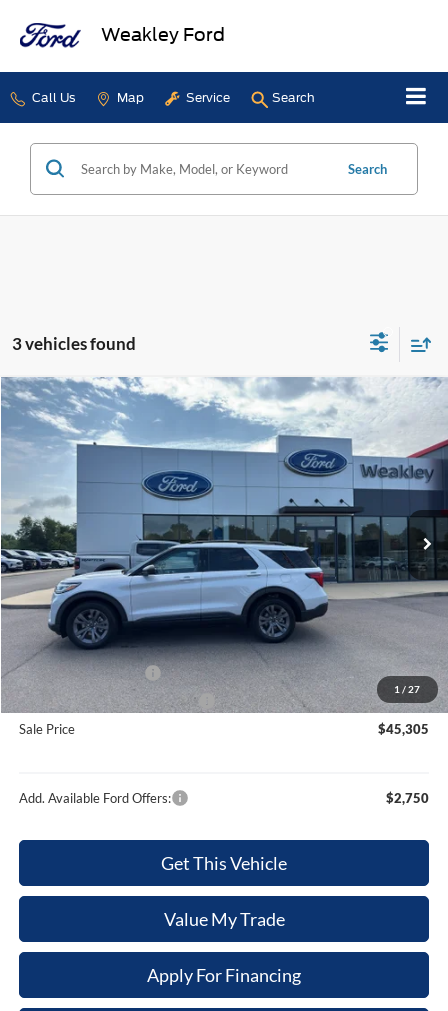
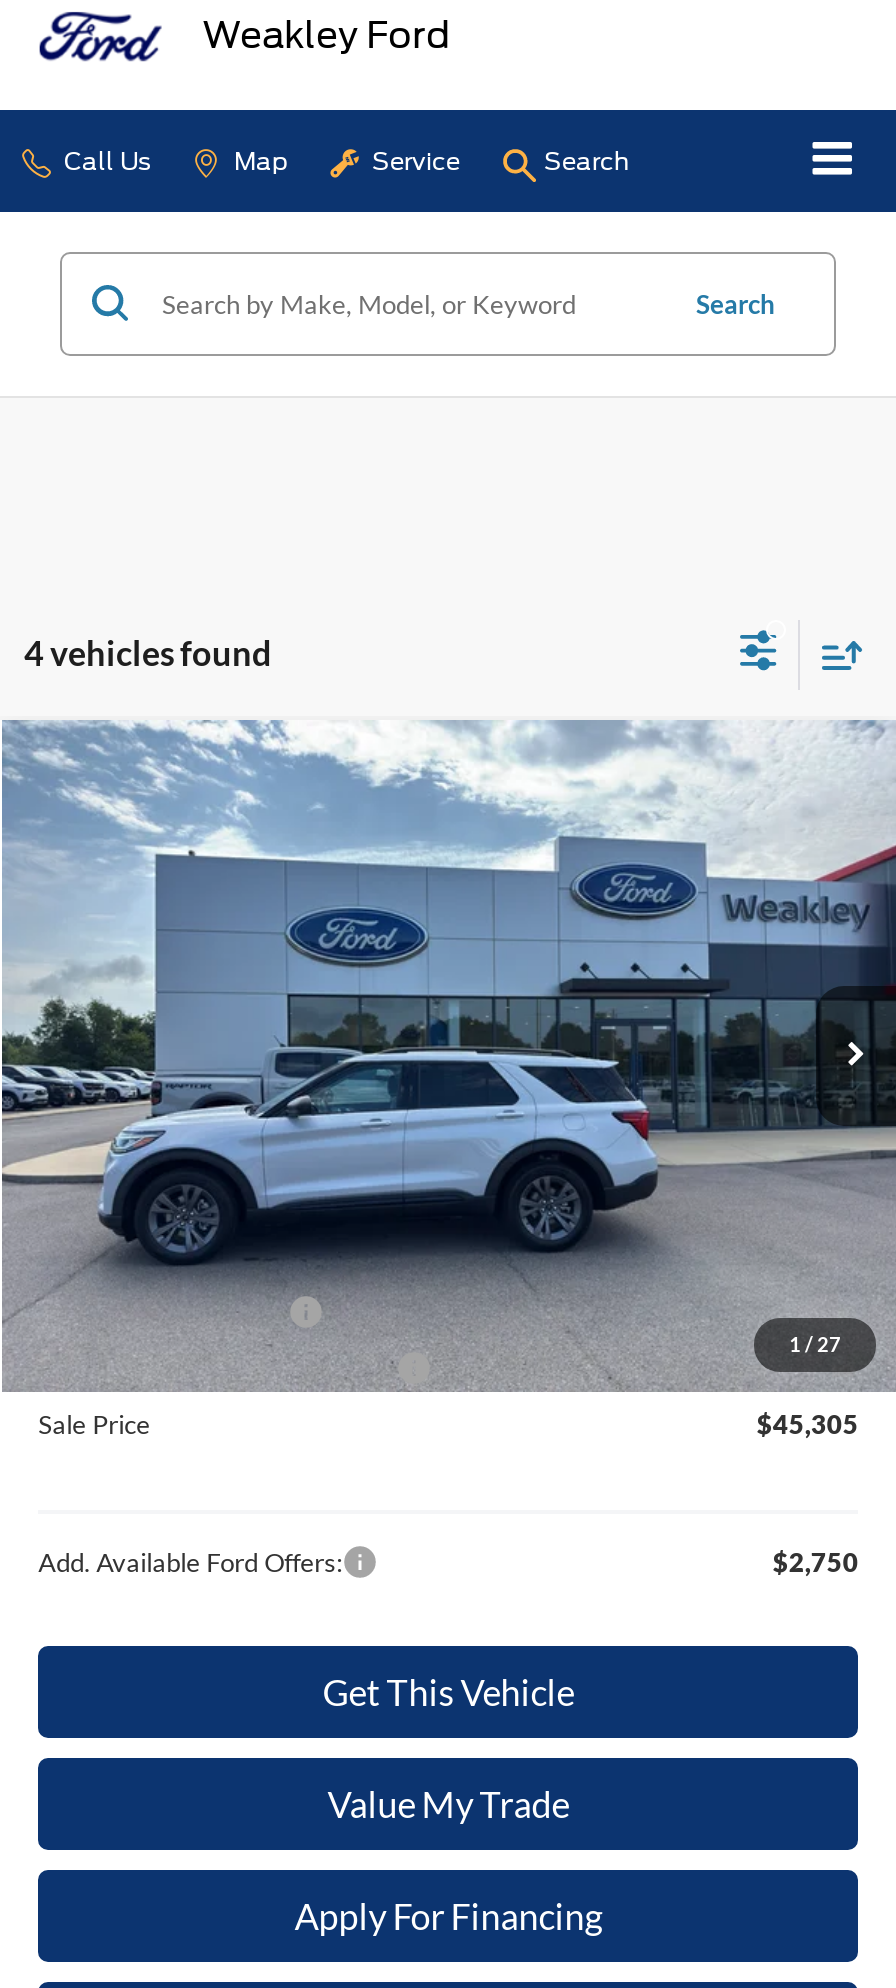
- 3 vehicles found
+ 4 vehicles found
